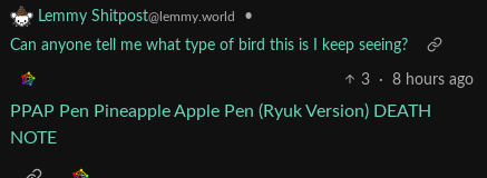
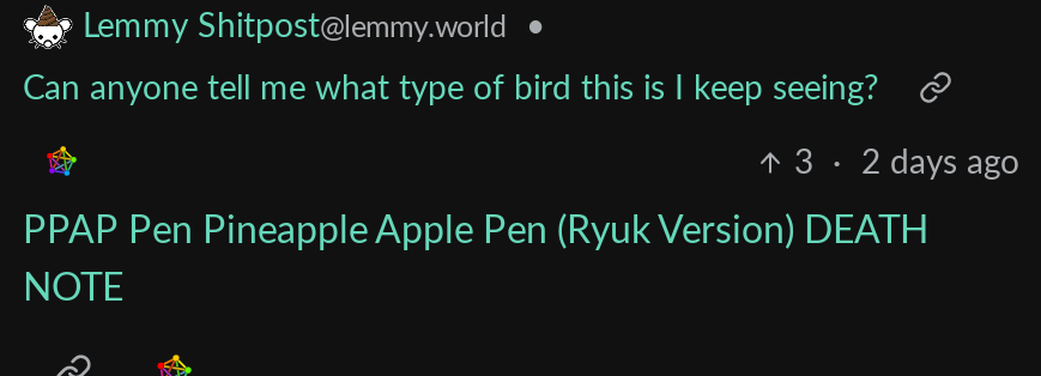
- 3 · 8 hours ago
+ 3 · 2 days ago
